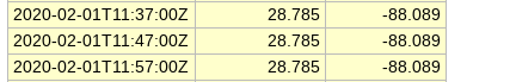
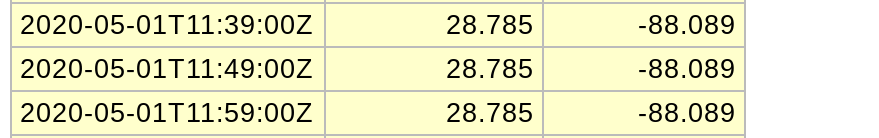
- 2020-02-01T11:37:00Z
+ 2020-05-01T11:39:00Z

- 2020-02-01T11:47:00Z
+ 2020-05-01T11:49:00Z

- 2020-02-01T11:57:00Z
+ 2020-05-01T11:59:00Z
